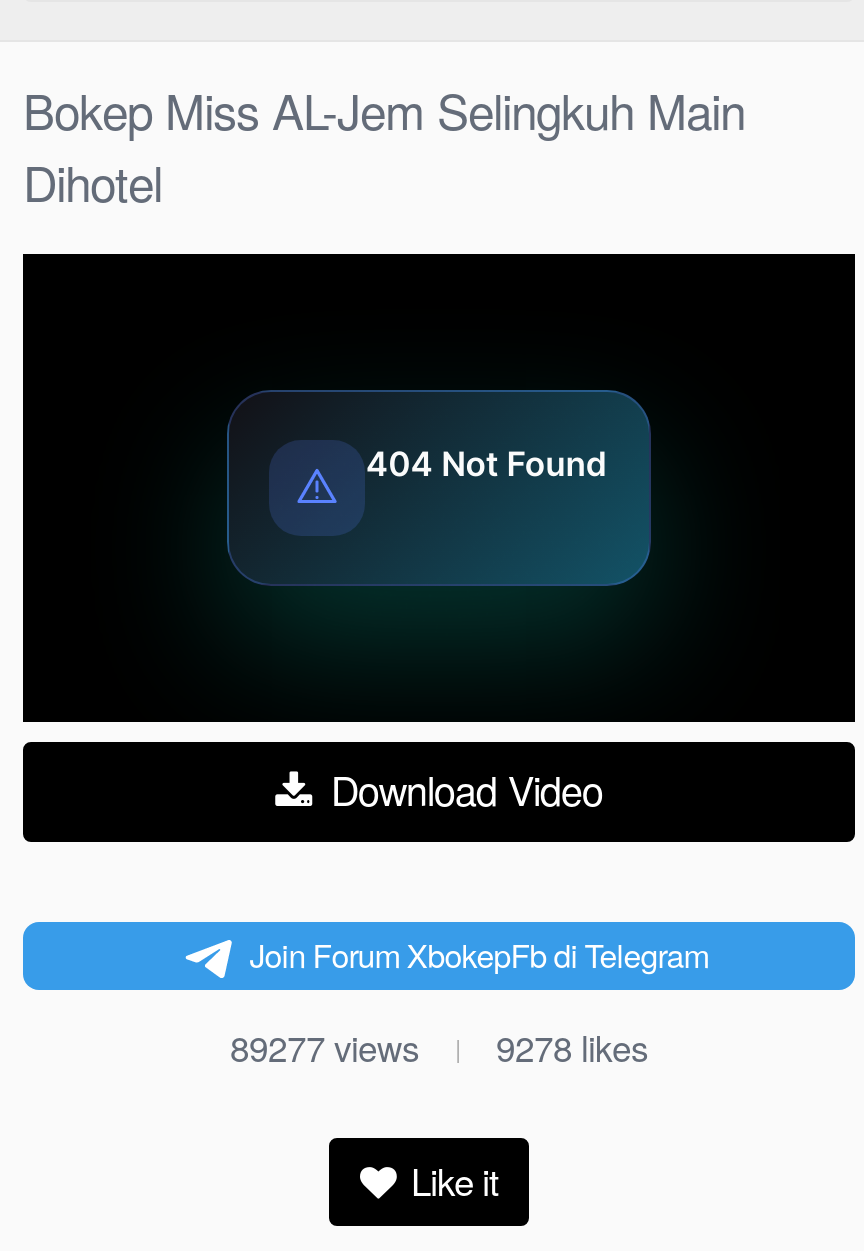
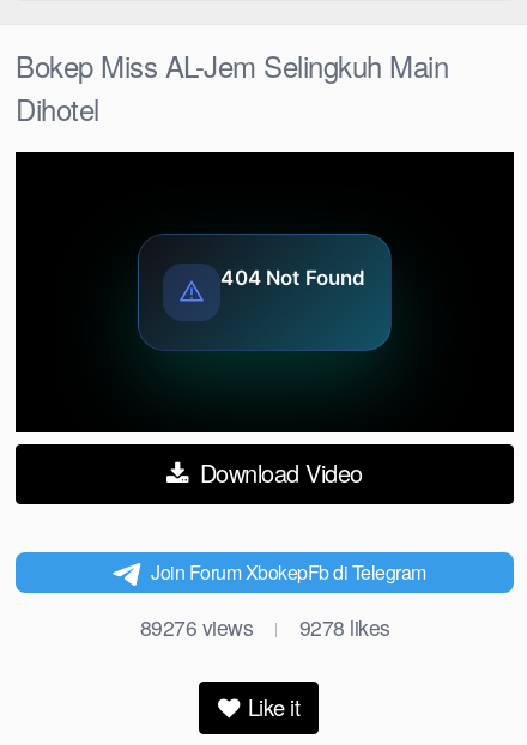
- 89277 views
+ 89276 views
